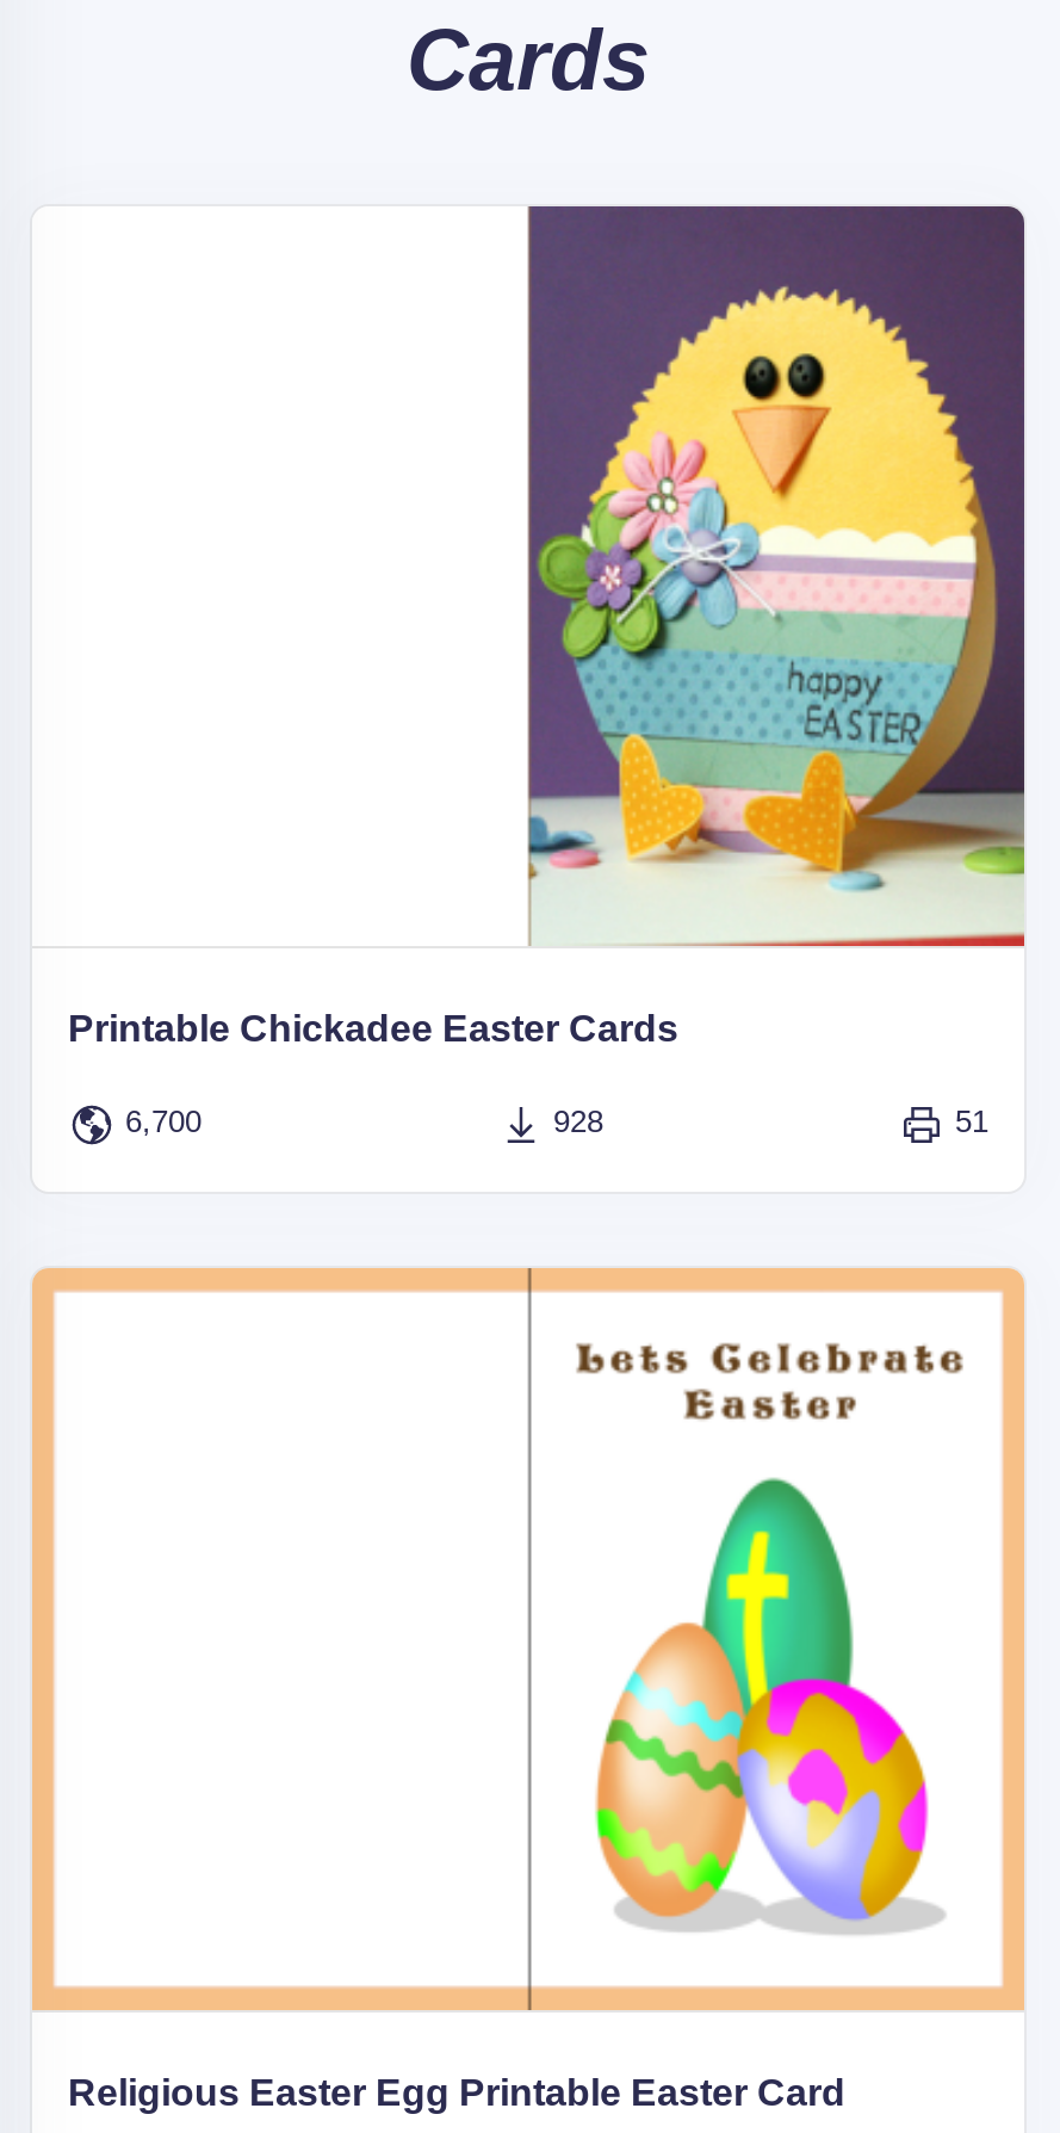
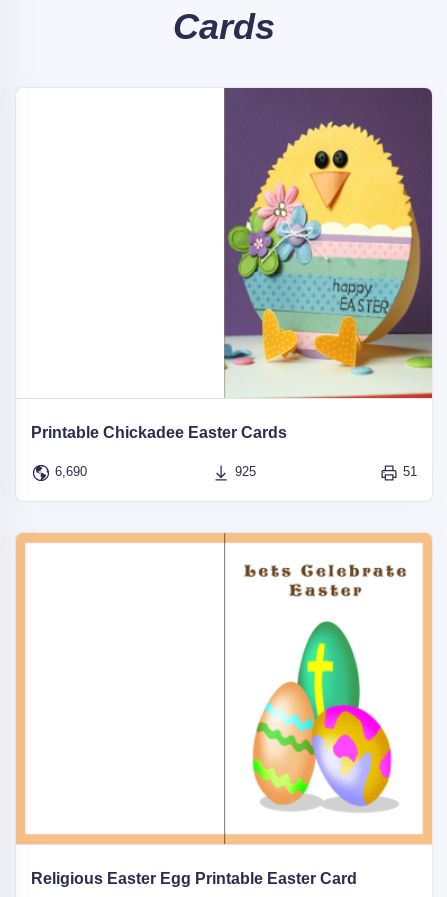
- 6,700
+ 6,690

- 928
+ 925
